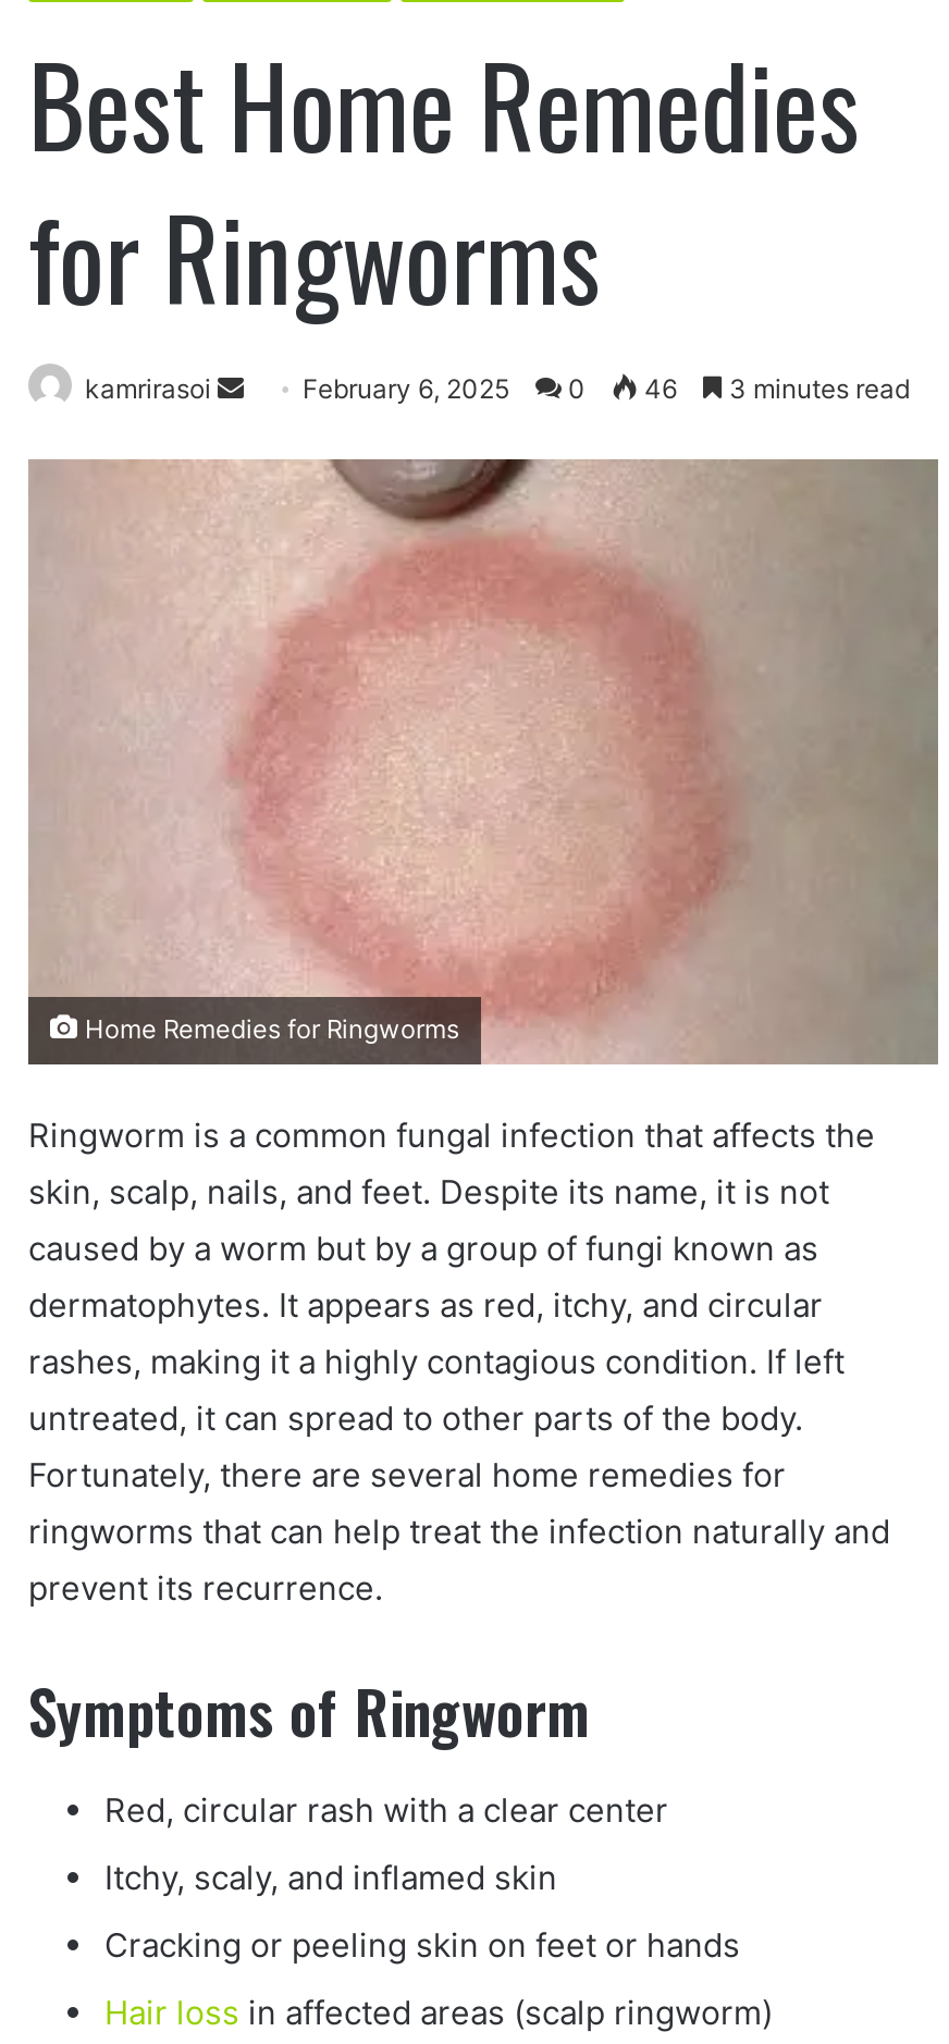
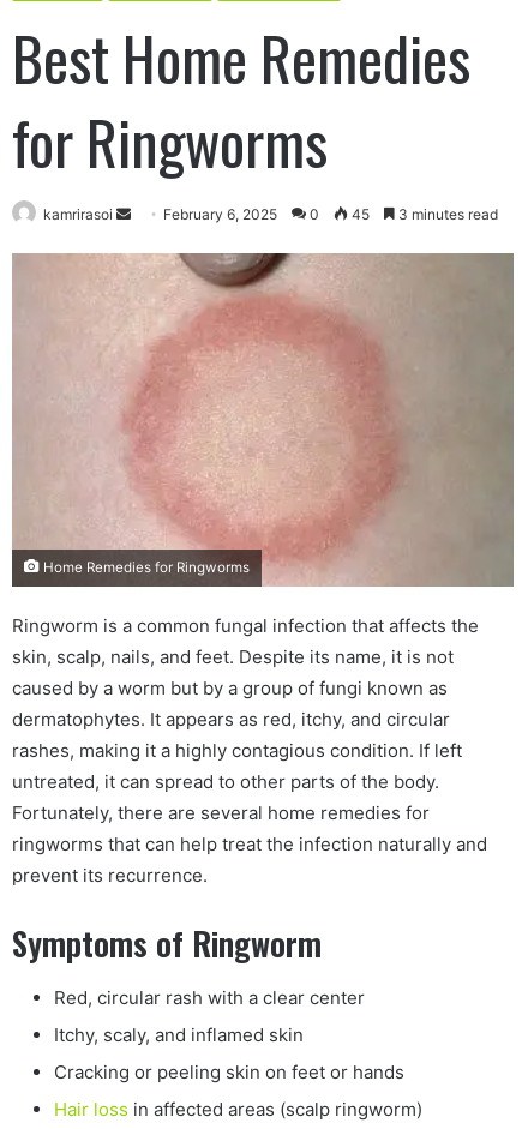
- 46
+ 45
